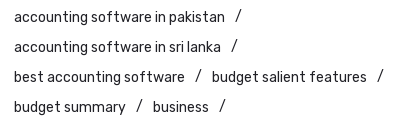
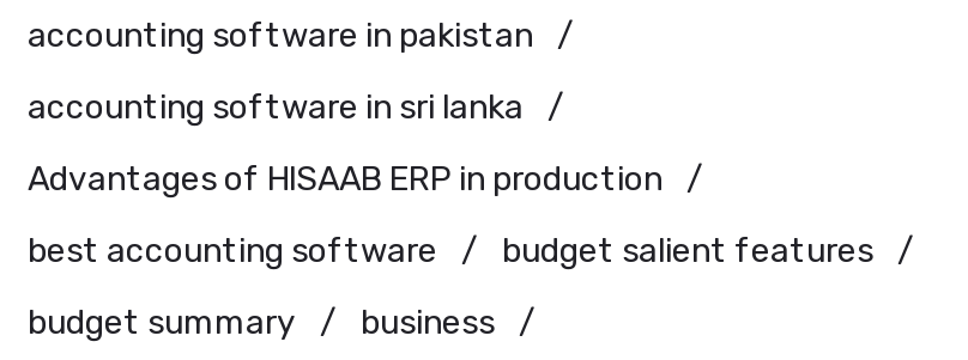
+ Advantages of HISAAB ERP in production
